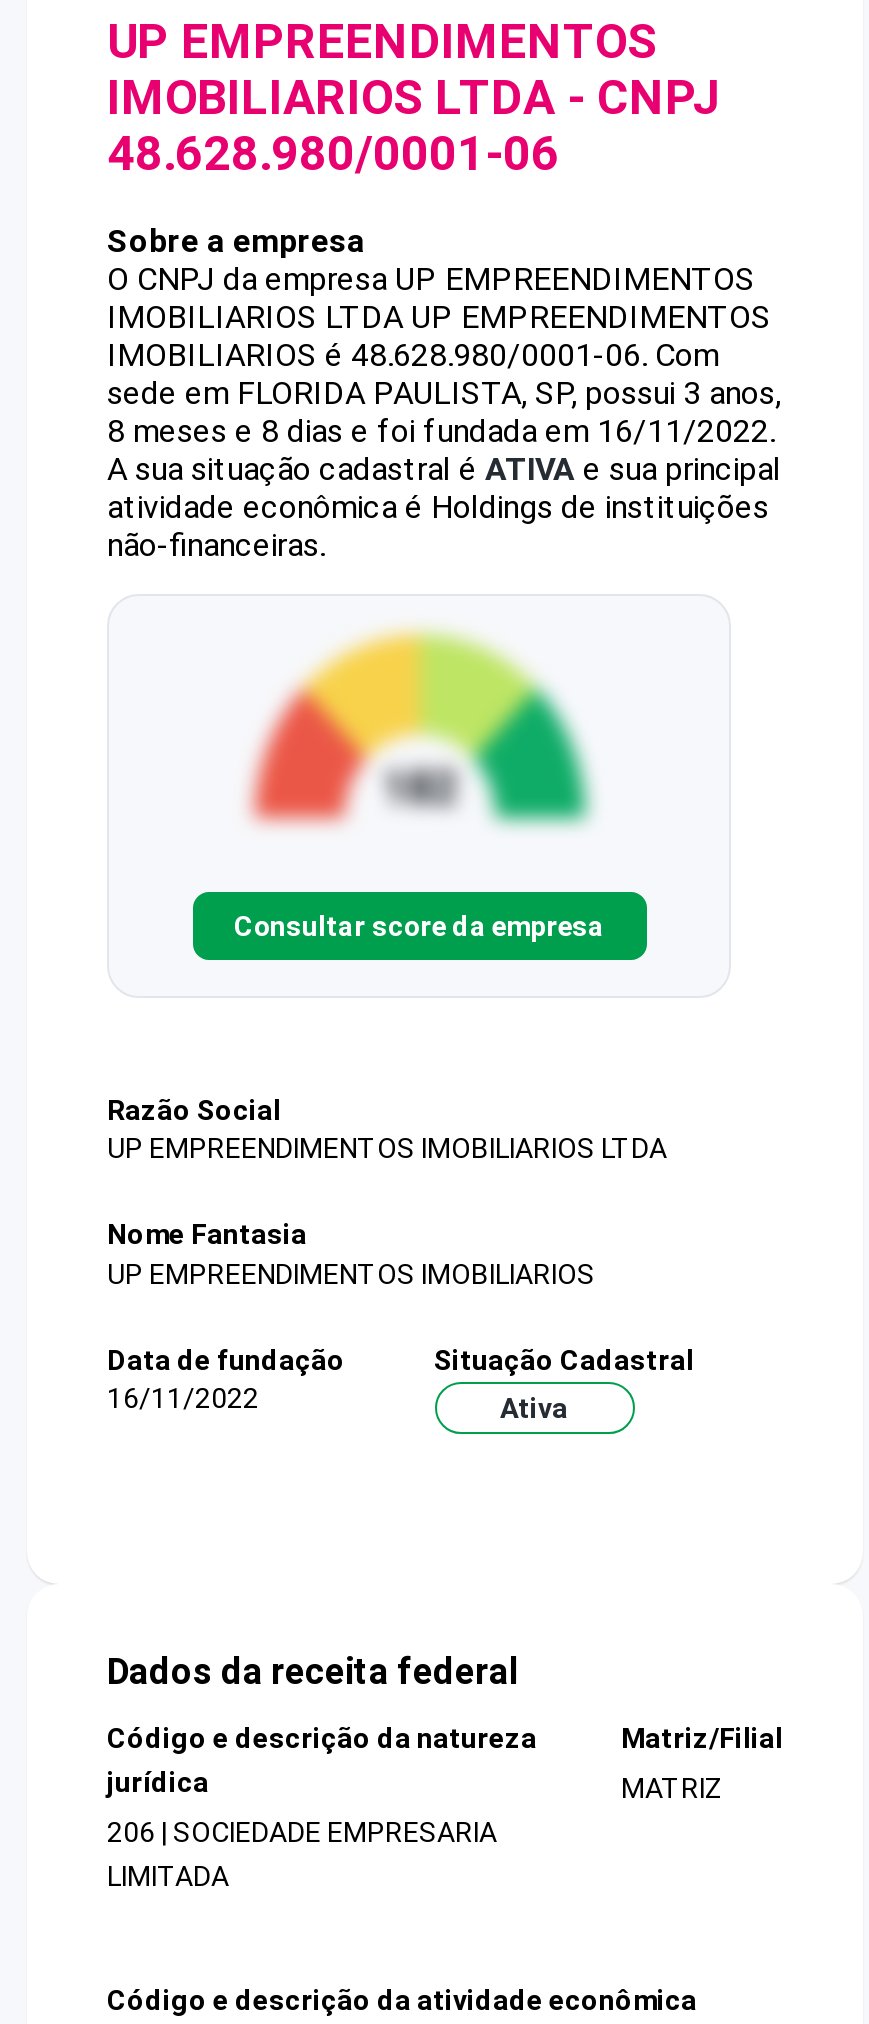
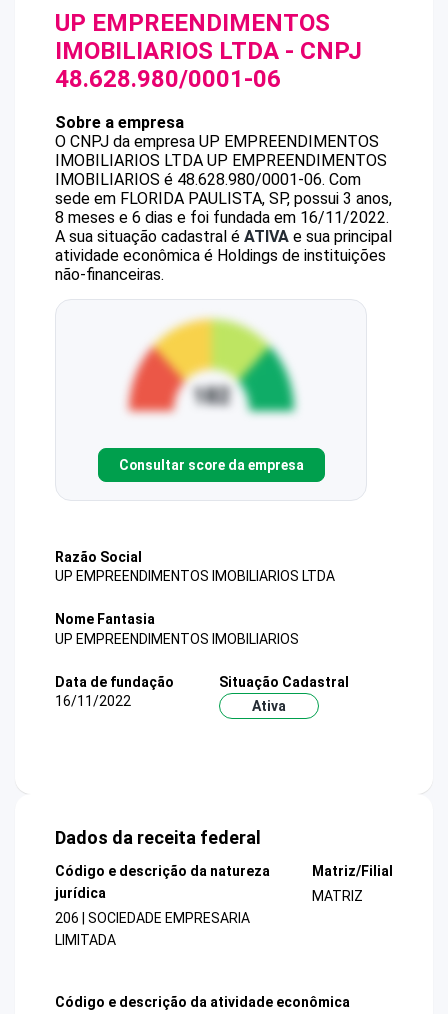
- 8 meses e 8 dias e foi fundada em 16/11/2022.
+ 8 meses e 6 dias e foi fundada em 16/11/2022.
